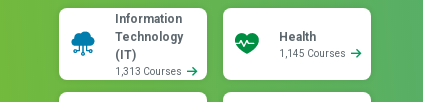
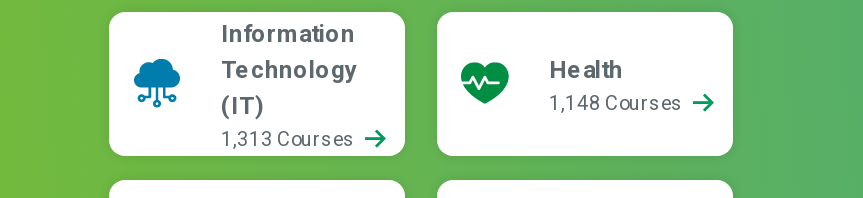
- 1,145 Courses
+ 1,148 Courses
